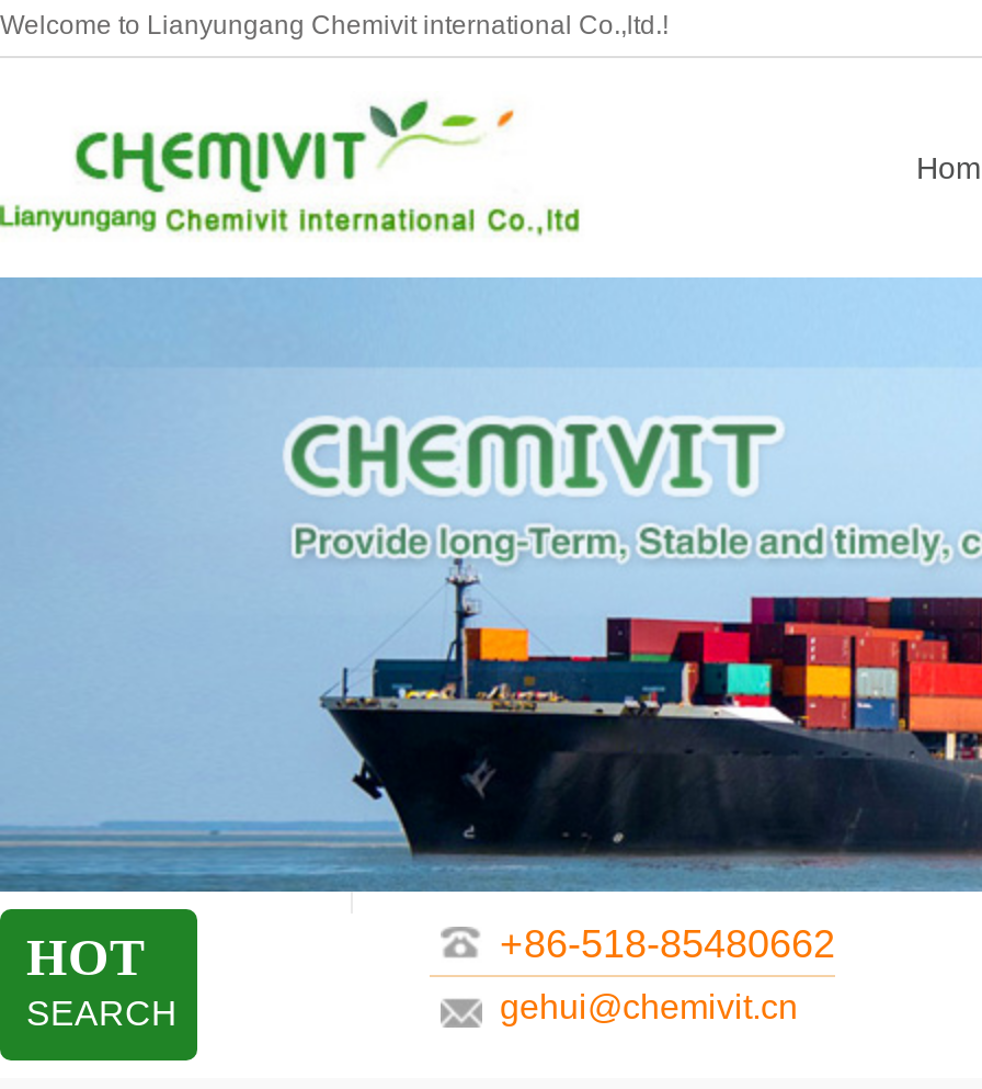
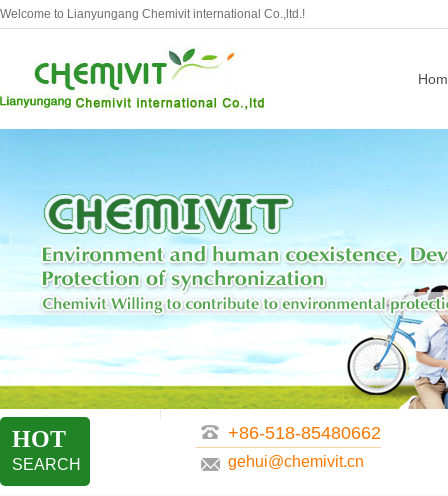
- [image]
+ [image]
